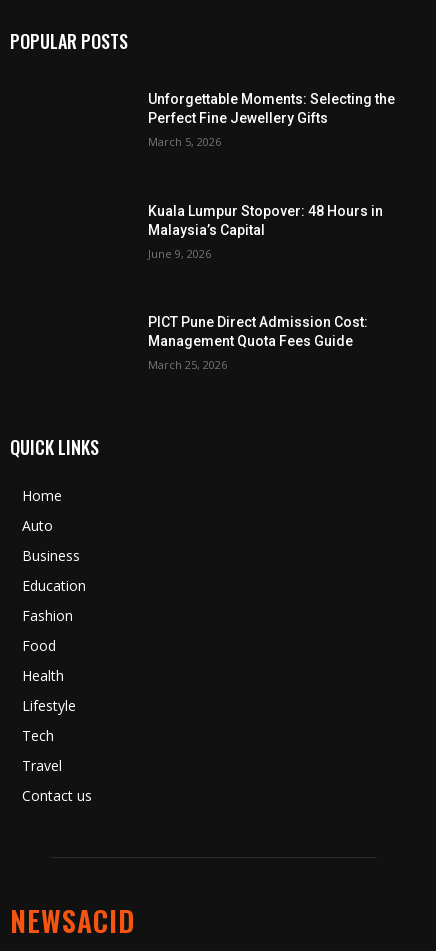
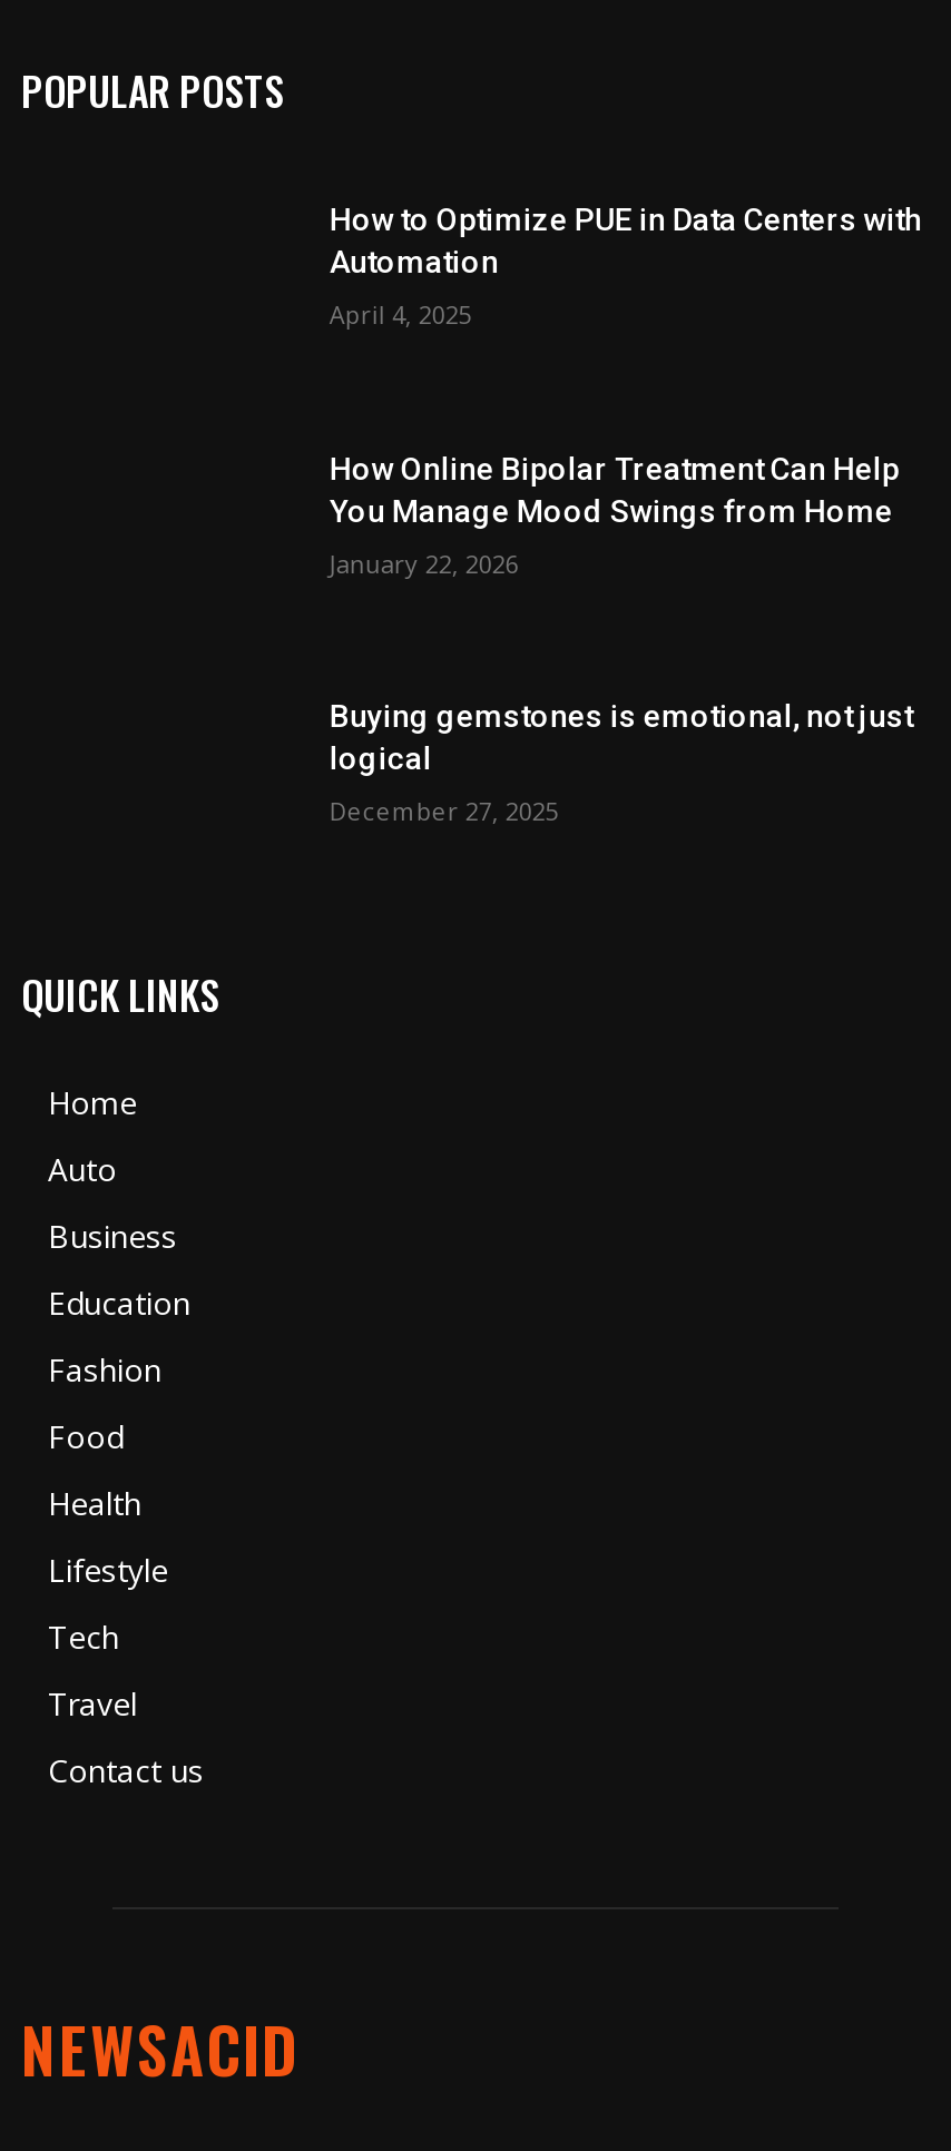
- Unforgettable Moments: Selecting the
- Perfect Fine Jewellery Gifts
+ How to Optimize PUE in Data Centers with
+ Automation

- March 5, 2026
+ April 4, 2025

- Kuala Lumpur Stopover: 48 Hours in
- Malaysia’s Capital
+ How Online Bipolar Treatment Can Help
+ You Manage Mood Swings from Home

- June 9, 2026
+ January 22, 2026

- PICT Pune Direct Admission Cost:
- Management Quota Fees Guide
+ Buying gemstones is emotional, not just
+ logical

- March 25, 2026
+ December 27, 2025
